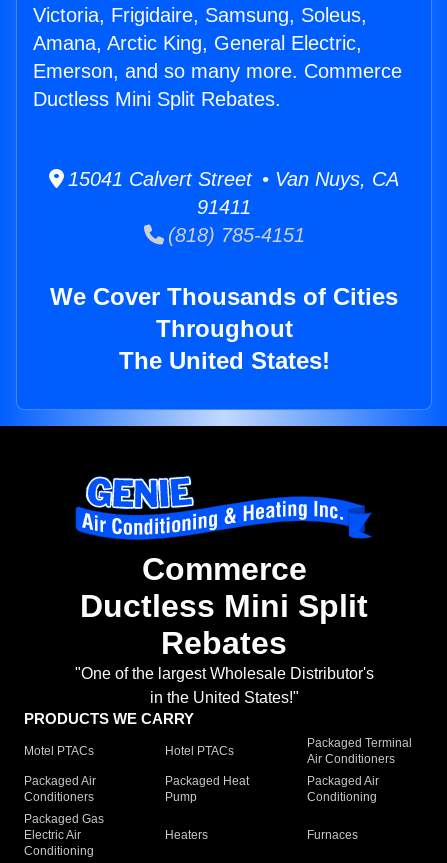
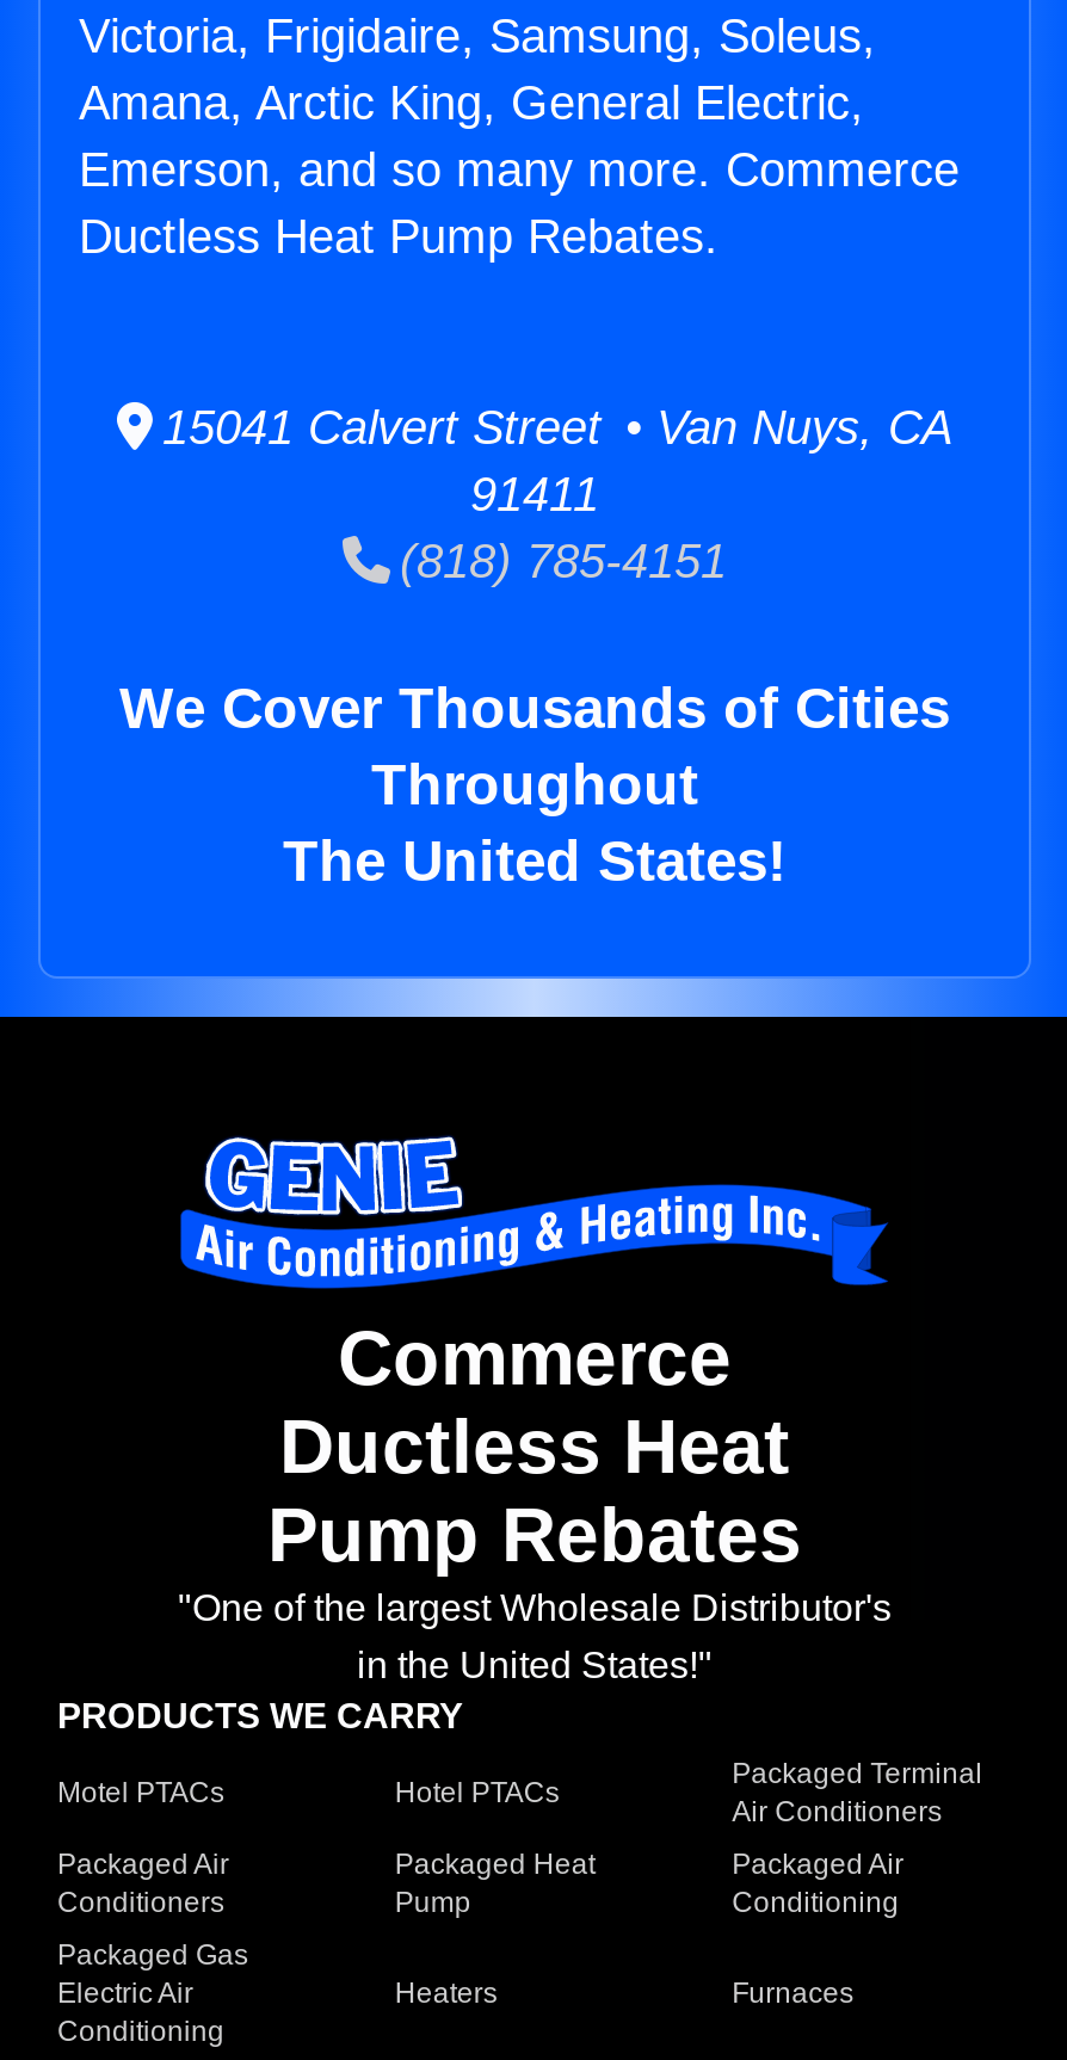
- Ductless Mini Split Rebates.
+ Ductless Heat Pump Rebates.

- Ductless Mini Split
- Rebates
+ Ductless Heat
+ Pump Rebates
